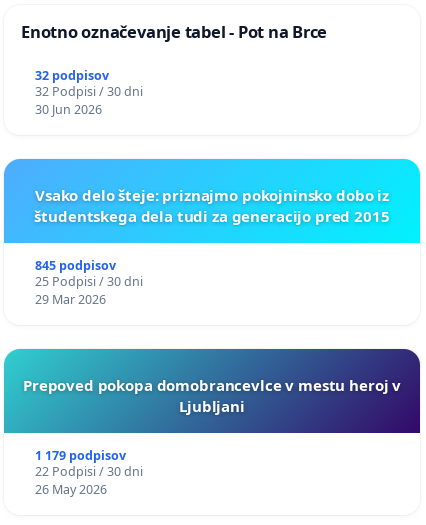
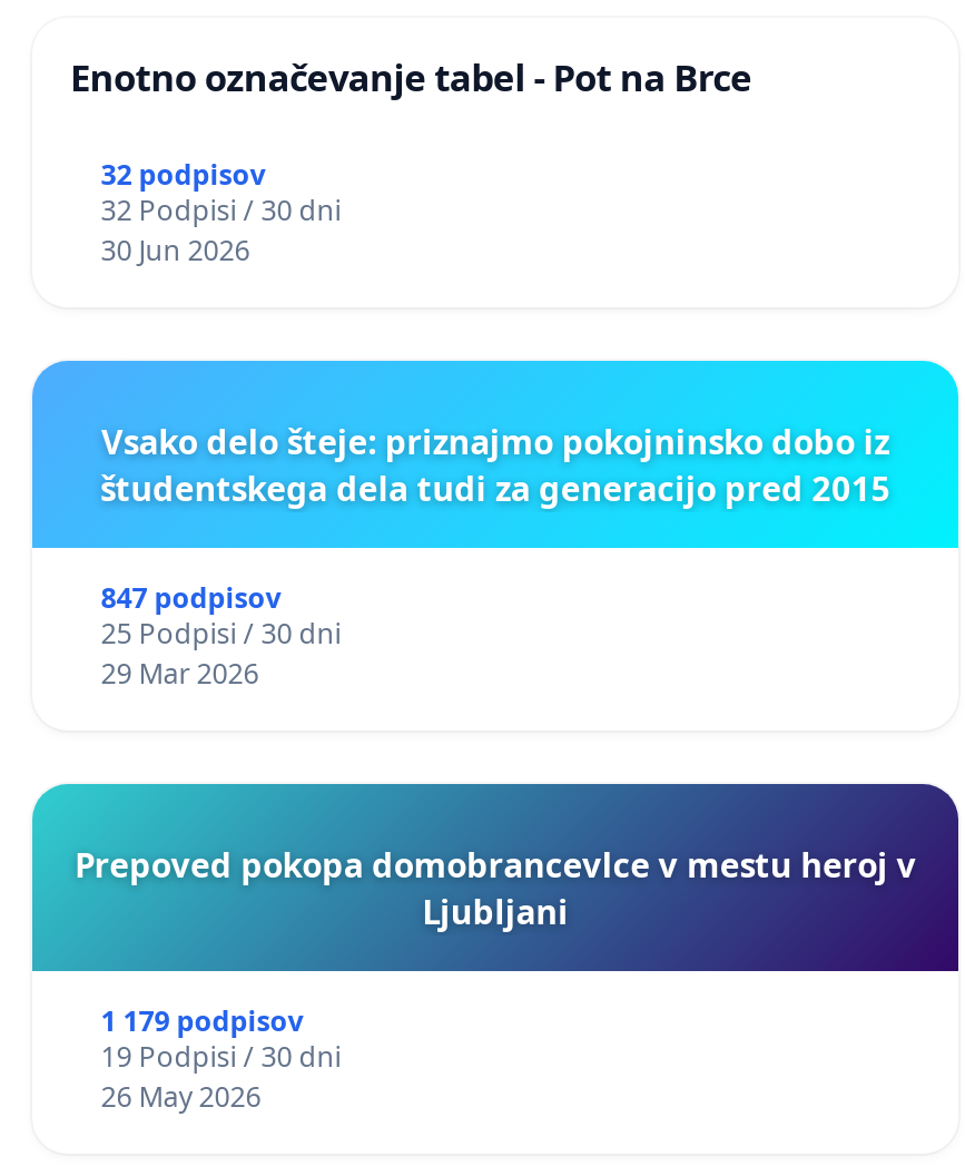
- 845 podpisov
+ 847 podpisov

- 22 Podpisi / 30 dni
+ 19 Podpisi / 30 dni
